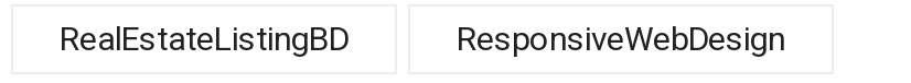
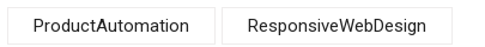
- RealEstateListingBD
+ ProductAutomation
